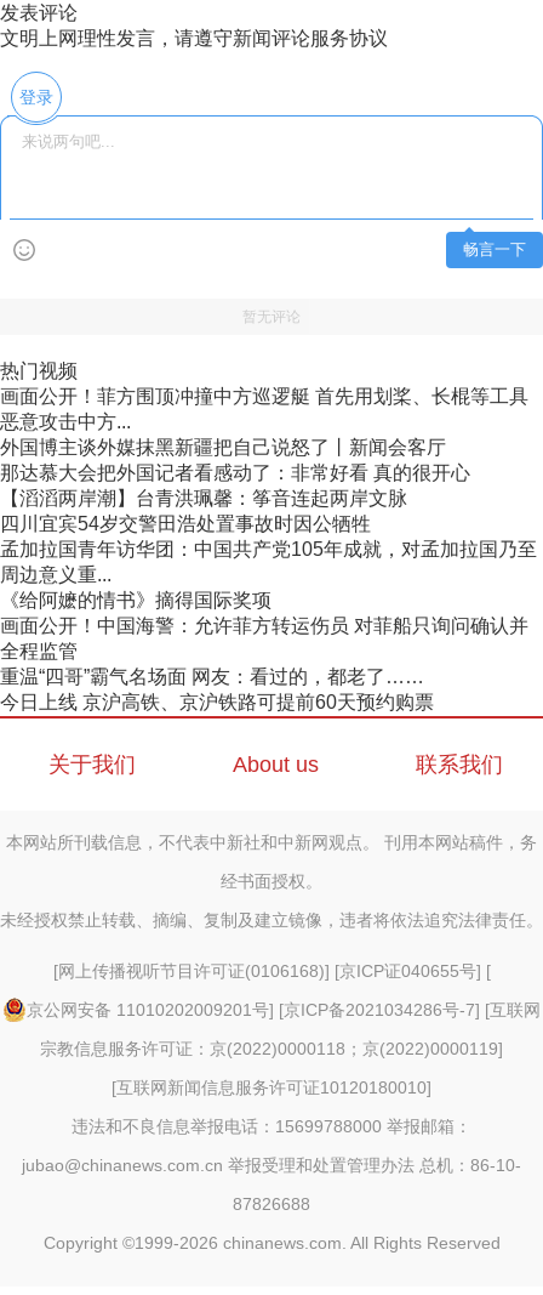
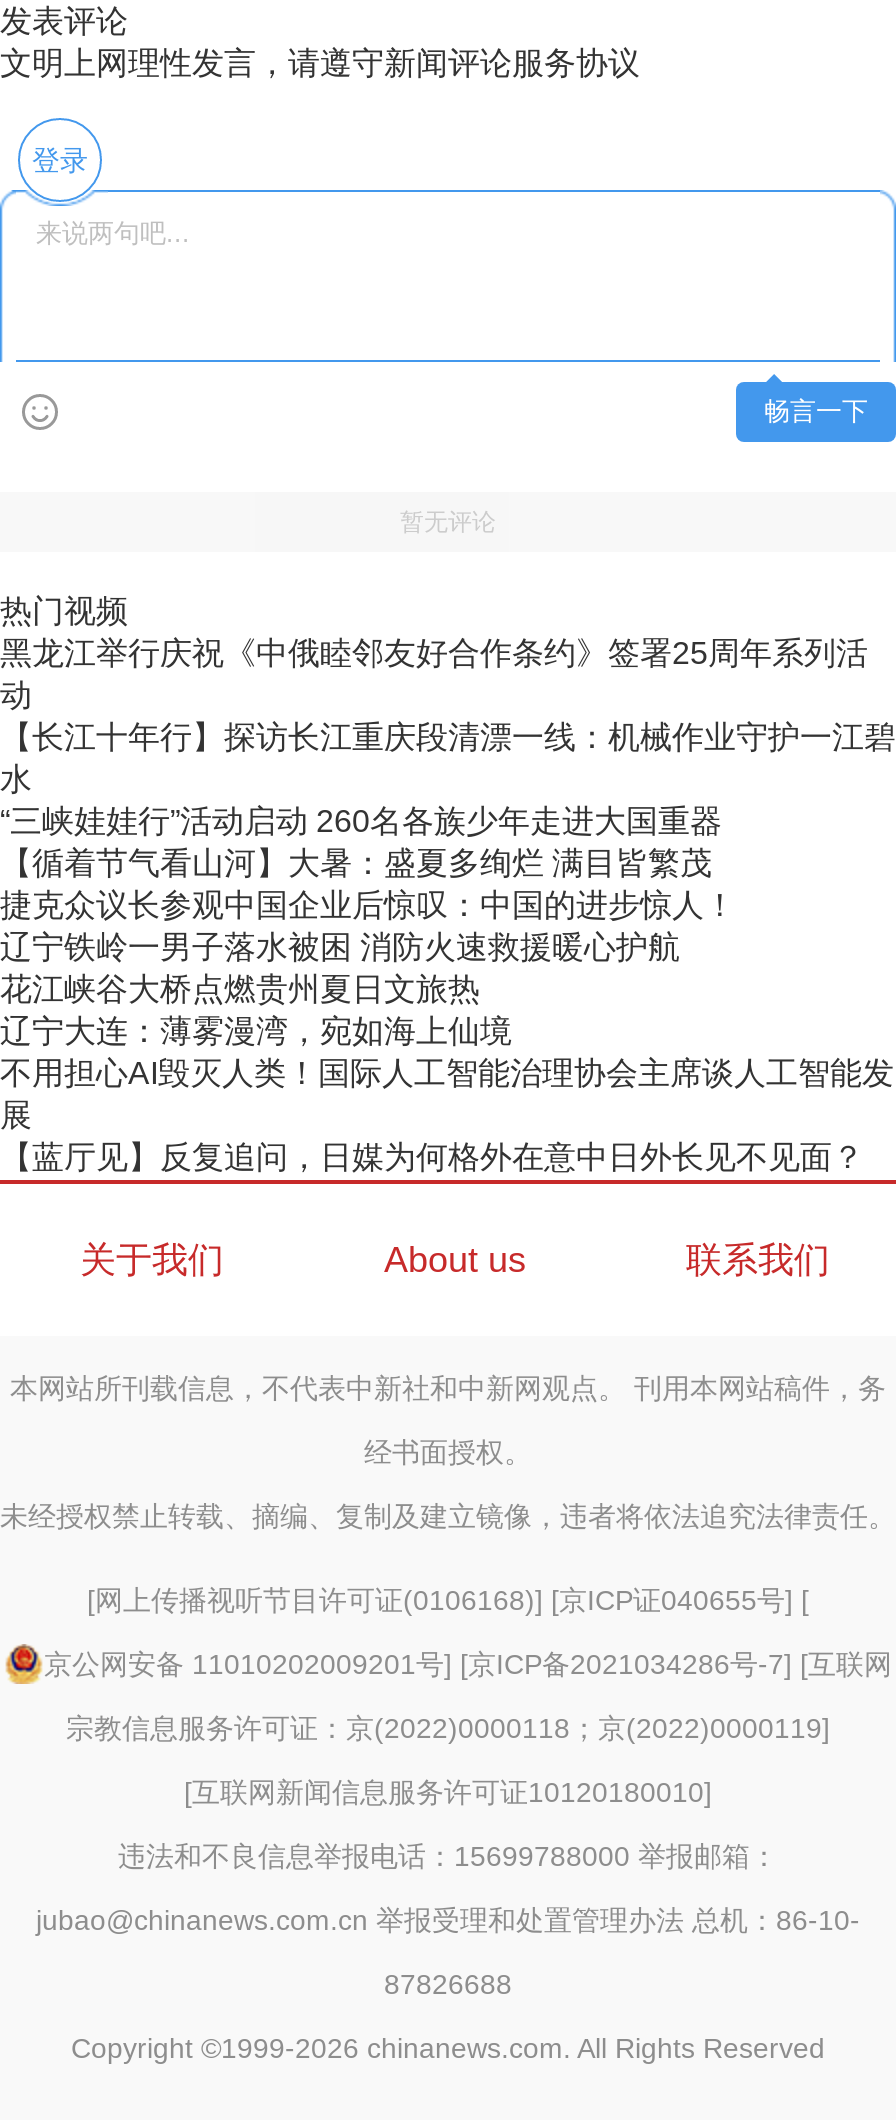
- 画面公开！菲方围顶冲撞中方巡逻艇 首先用划桨、长棍等工具
- 恶意攻击中方...
- 外国博主谈外媒抹黑新疆把自己说怒了丨新闻会客厅
- 那达慕大会把外国记者看感动了：非常好看 真的很开心
- 【滔滔两岸潮】台青洪珮馨：筝音连起两岸文脉
- 四川宜宾54岁交警田浩处置事故时因公牺牲
- 孟加拉国青年访华团：中国共产党105年成就，对孟加拉国乃至
- 周边意义重...
- 《给阿嬷的情书》摘得国际奖项
- 画面公开！中国海警：允许菲方转运伤员 对菲船只询问确认并
- 全程监管
- 重温“四哥”霸气名场面 网友：看过的，都老了……
- 今日上线 京沪高铁、京沪铁路可提前60天预约购票
+ 黑龙江举行庆祝《中俄睦邻友好合作条约》签署25周年系列活
+ 动
+ 【长江十年行】探访长江重庆段清漂一线：机械作业守护一江碧
+ 水
+ “三峡娃娃行”活动启动 260名各族少年走进大国重器
+ 【循着节气看山河】大暑：盛夏多绚烂 满目皆繁茂
+ 捷克众议长参观中国企业后惊叹：中国的进步惊人！
+ 辽宁铁岭一男子落水被困 消防火速救援暖心护航
+ 花江峡谷大桥点燃贵州夏日文旅热
+ 辽宁大连：薄雾漫湾，宛如海上仙境
+ 不用担心AI毁灭人类！国际人工智能治理协会主席谈人工智能发
+ 展
+ 【蓝厅见】反复追问，日媒为何格外在意中日外长见不见面？
